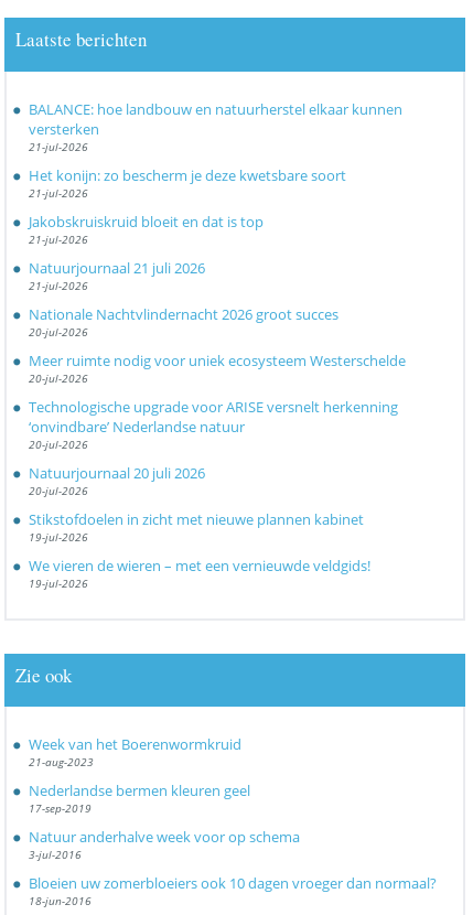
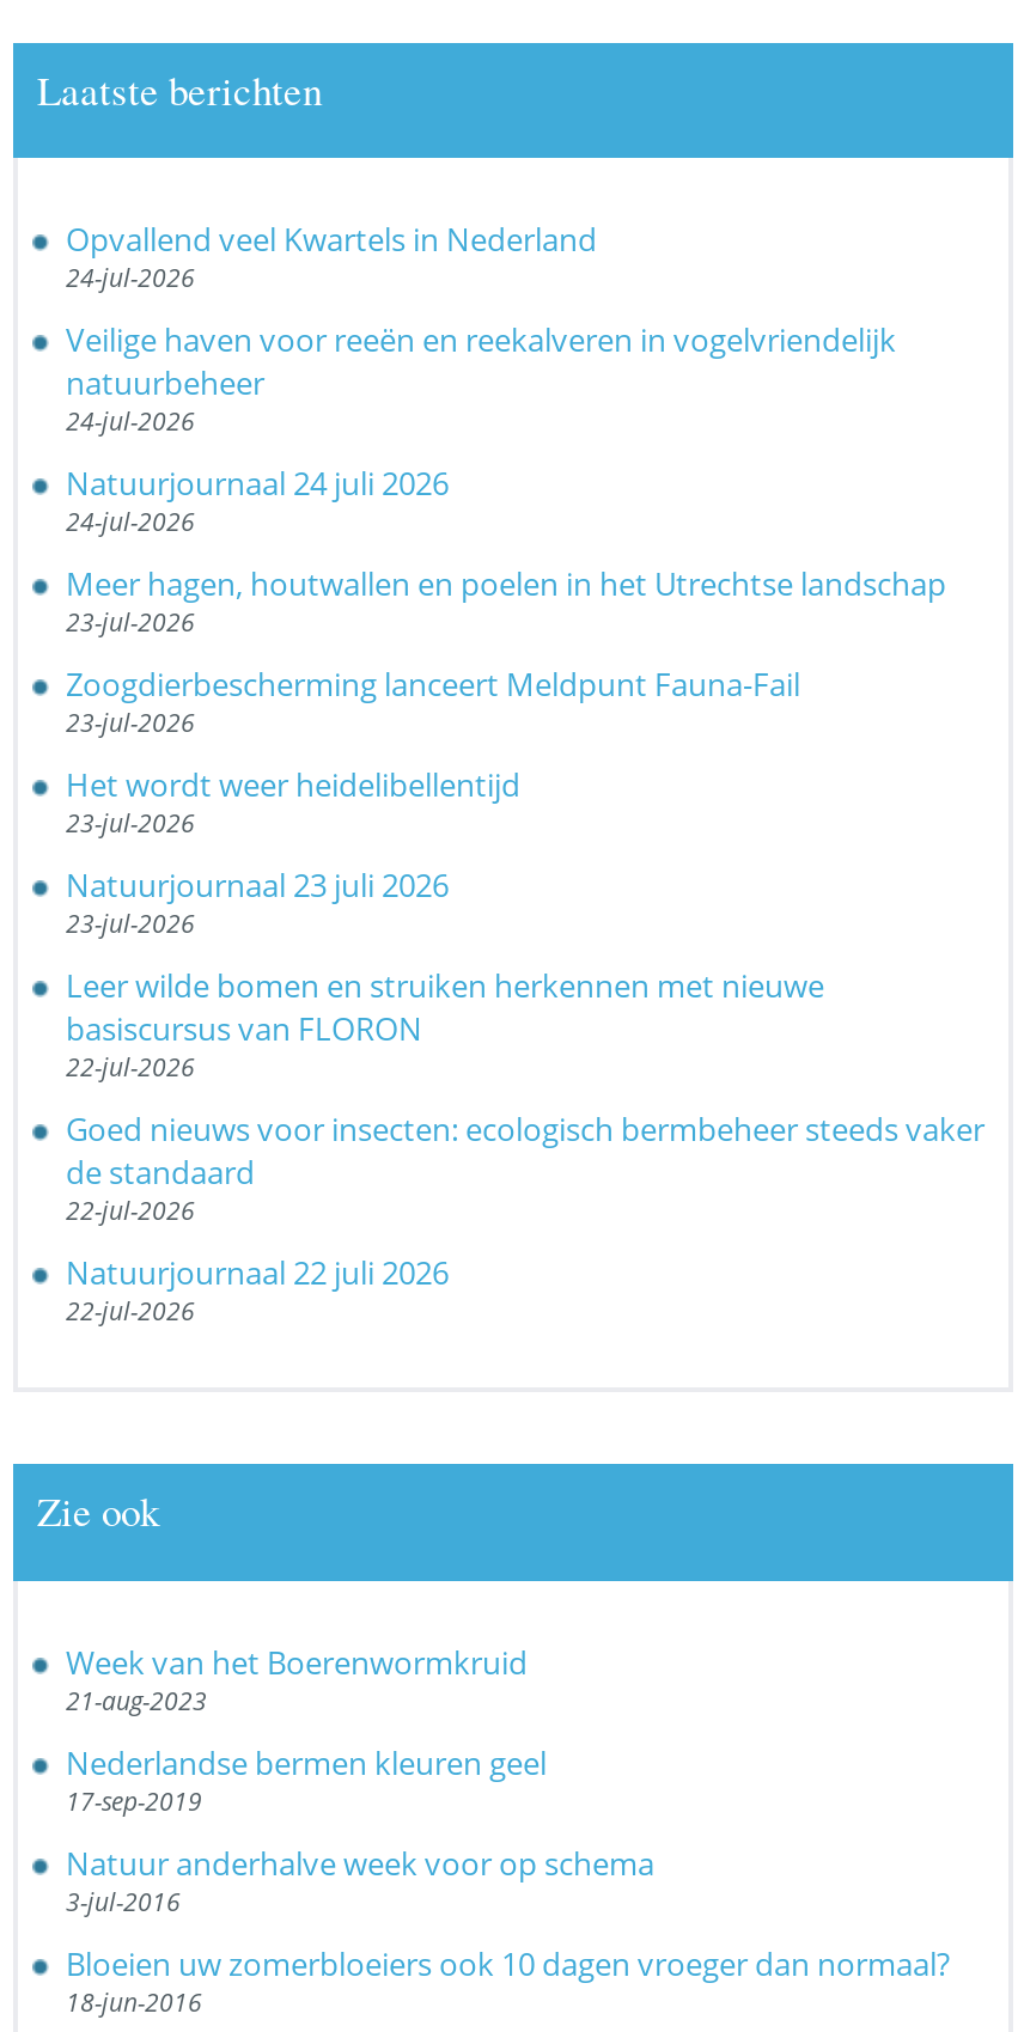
- BALANCE: hoe landbouw en natuurherstel elkaar kunnen
- versterken
- 21-jul-2026
+ Opvallend veel Kwartels in Nederland
+ 24-jul-2026

- Het konijn: zo bescherm je deze kwetsbare soort
- 21-jul-2026
+ Veilige haven voor reeën en reekalveren in vogelvriendelijk
+ natuurbeheer
+ 24-jul-2026

- Jakobskruiskruid bloeit en dat is top
- 21-jul-2026
+ Natuurjournaal 24 juli 2026
+ 24-jul-2026

- Natuurjournaal 21 juli 2026
- 21-jul-2026
+ Meer hagen, houtwallen en poelen in het Utrechtse landschap
+ 23-jul-2026

- Nationale Nachtvlindernacht 2026 groot succes
- 20-jul-2026
+ Zoogdierbescherming lanceert Meldpunt Fauna-Fail
+ 23-jul-2026

- Meer ruimte nodig voor uniek ecosysteem Westerschelde
- 20-jul-2026
+ Het wordt weer heidelibellentijd
+ 23-jul-2026

- Technologische upgrade voor ARISE versnelt herkenning
- ‘onvindbare’ Nederlandse natuur
- 20-jul-2026
+ Natuurjournaal 23 juli 2026
+ 23-jul-2026

- Natuurjournaal 20 juli 2026
- 20-jul-2026
+ Leer wilde bomen en struiken herkennen met nieuwe
+ basiscursus van FLORON
+ 22-jul-2026

- Stikstofdoelen in zicht met nieuwe plannen kabinet
- 19-jul-2026
+ Goed nieuws voor insecten: ecologisch bermbeheer steeds vaker
+ de standaard
+ 22-jul-2026

- We vieren de wieren – met een vernieuwde veldgids!
- 19-jul-2026
+ Natuurjournaal 22 juli 2026
+ 22-jul-2026
